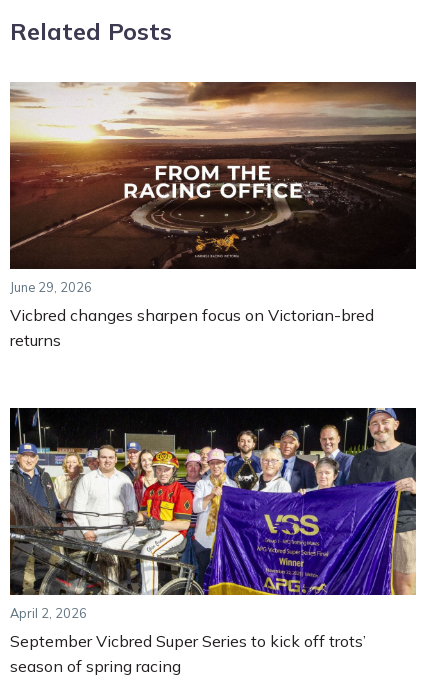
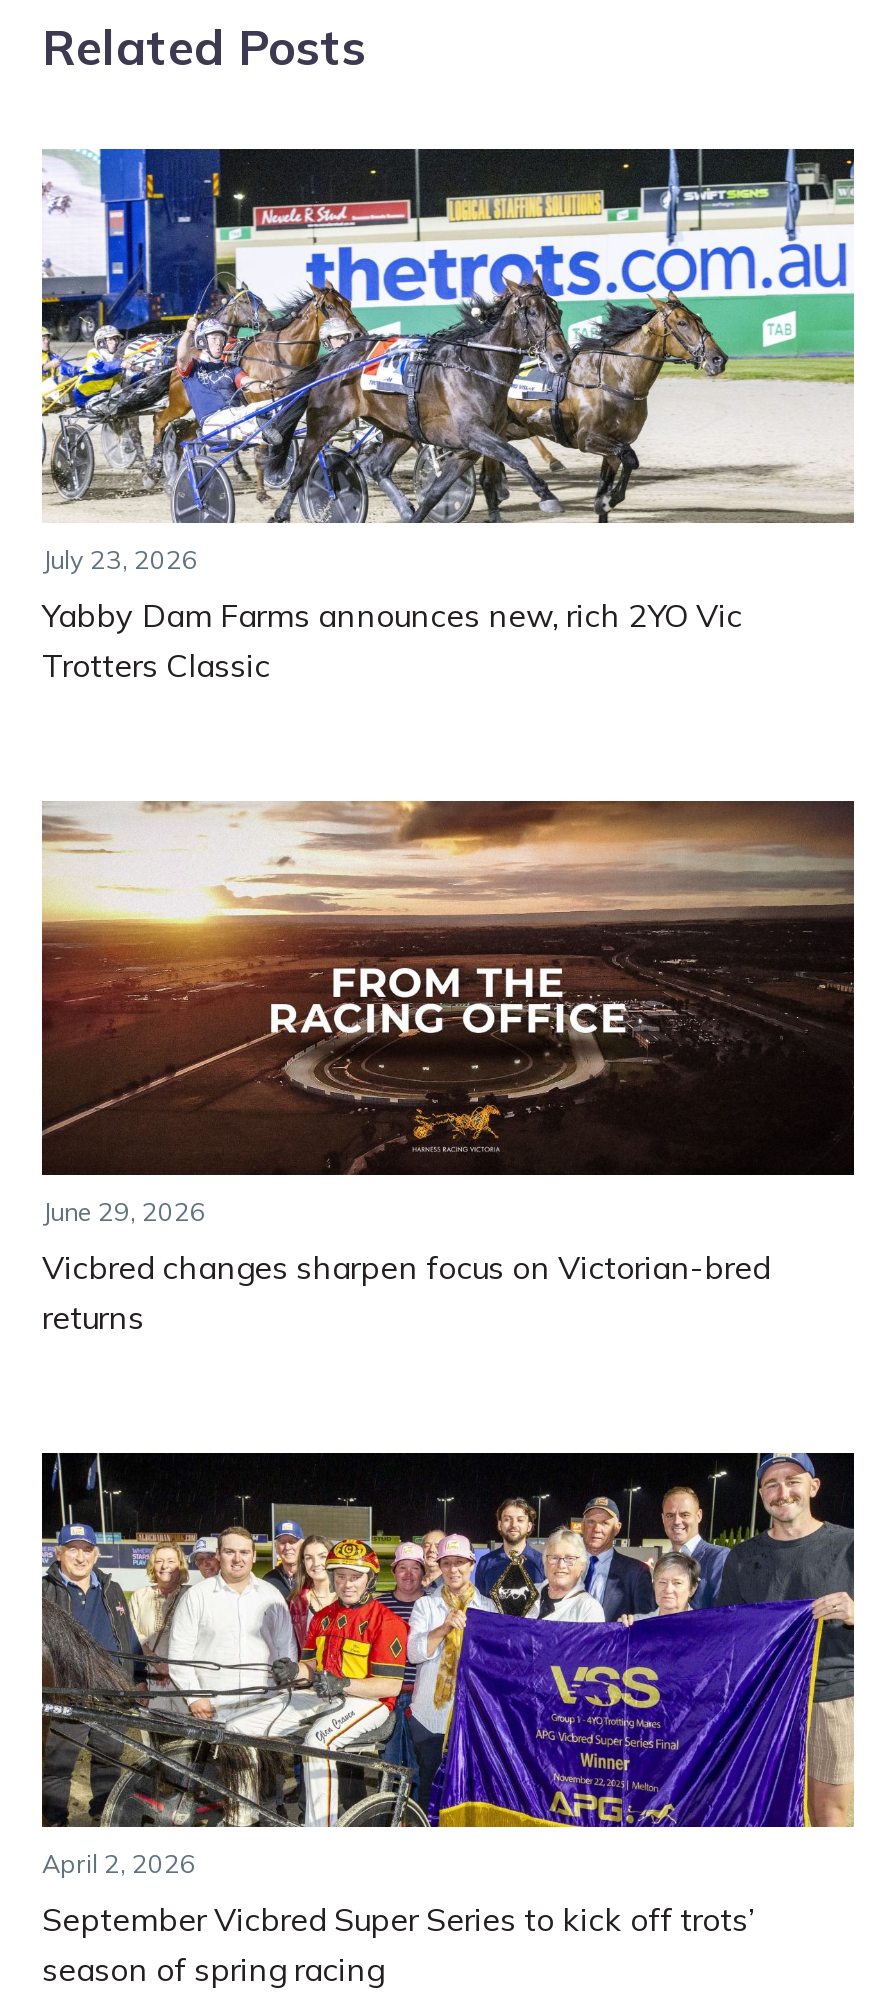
+ [image]
+ July 23, 2026
+ Yabby Dam Farms announces new, rich 2YO Vic
+ Trotters Classic
